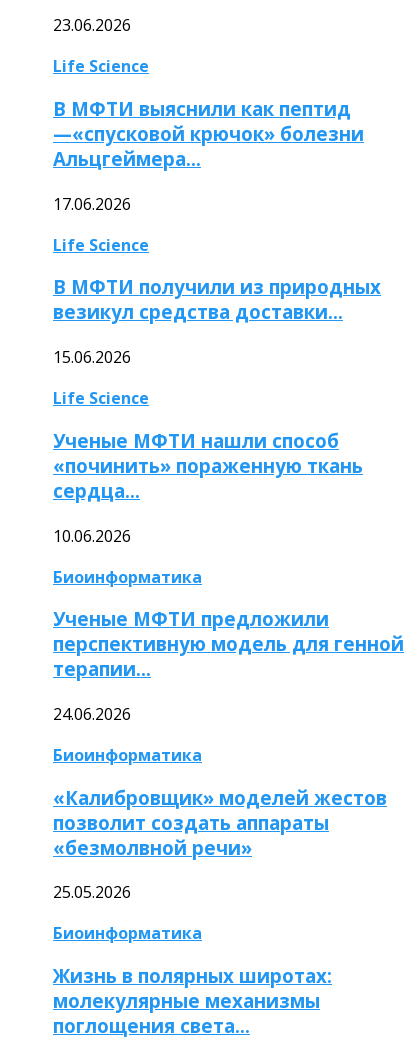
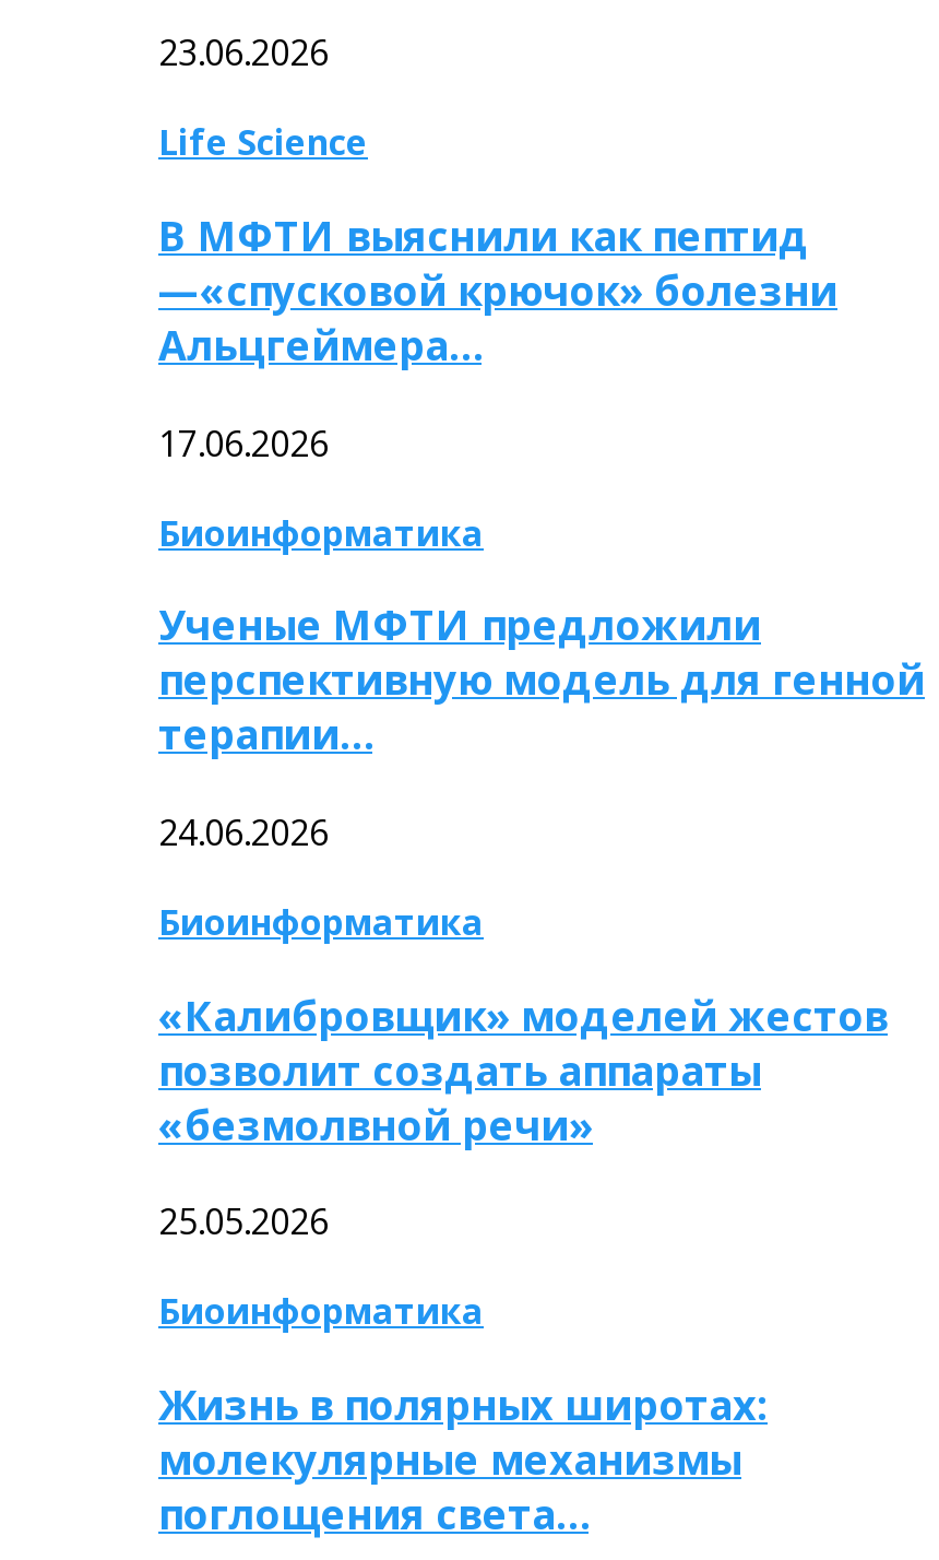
- Life Science
- В МФТИ получили из природных
- везикул средства доставки…
- 15.06.2026
- Life Science
- Ученые МФТИ нашли способ
- «починить» пораженную ткань
- сердца…
- 10.06.2026
